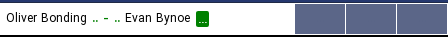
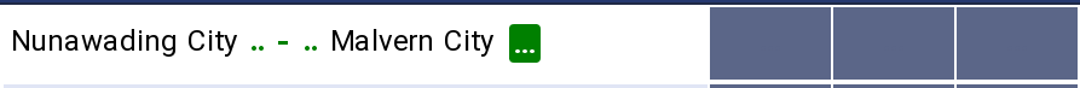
- Oliver Bonding .. - .. Evan Bynoe ...
+ Nunawading City .. - .. Malvern City ...
